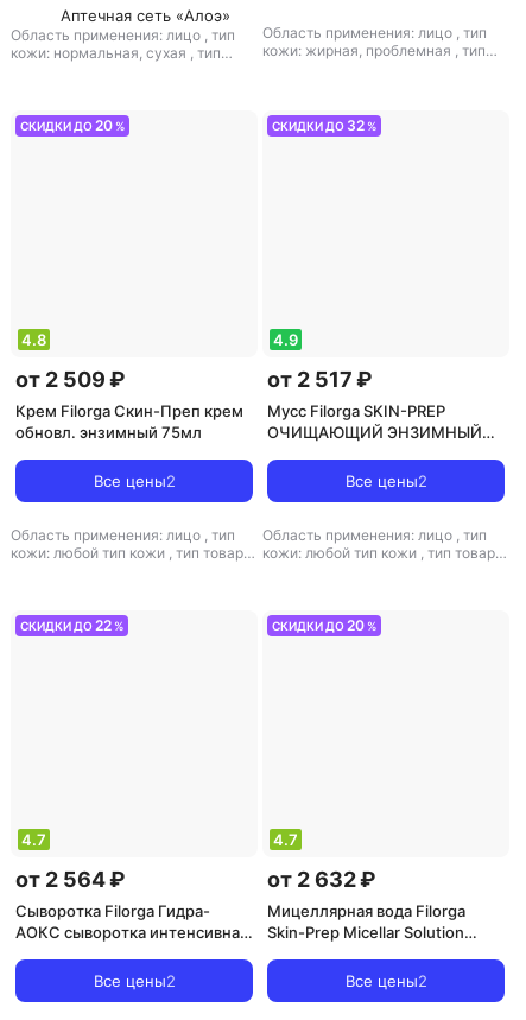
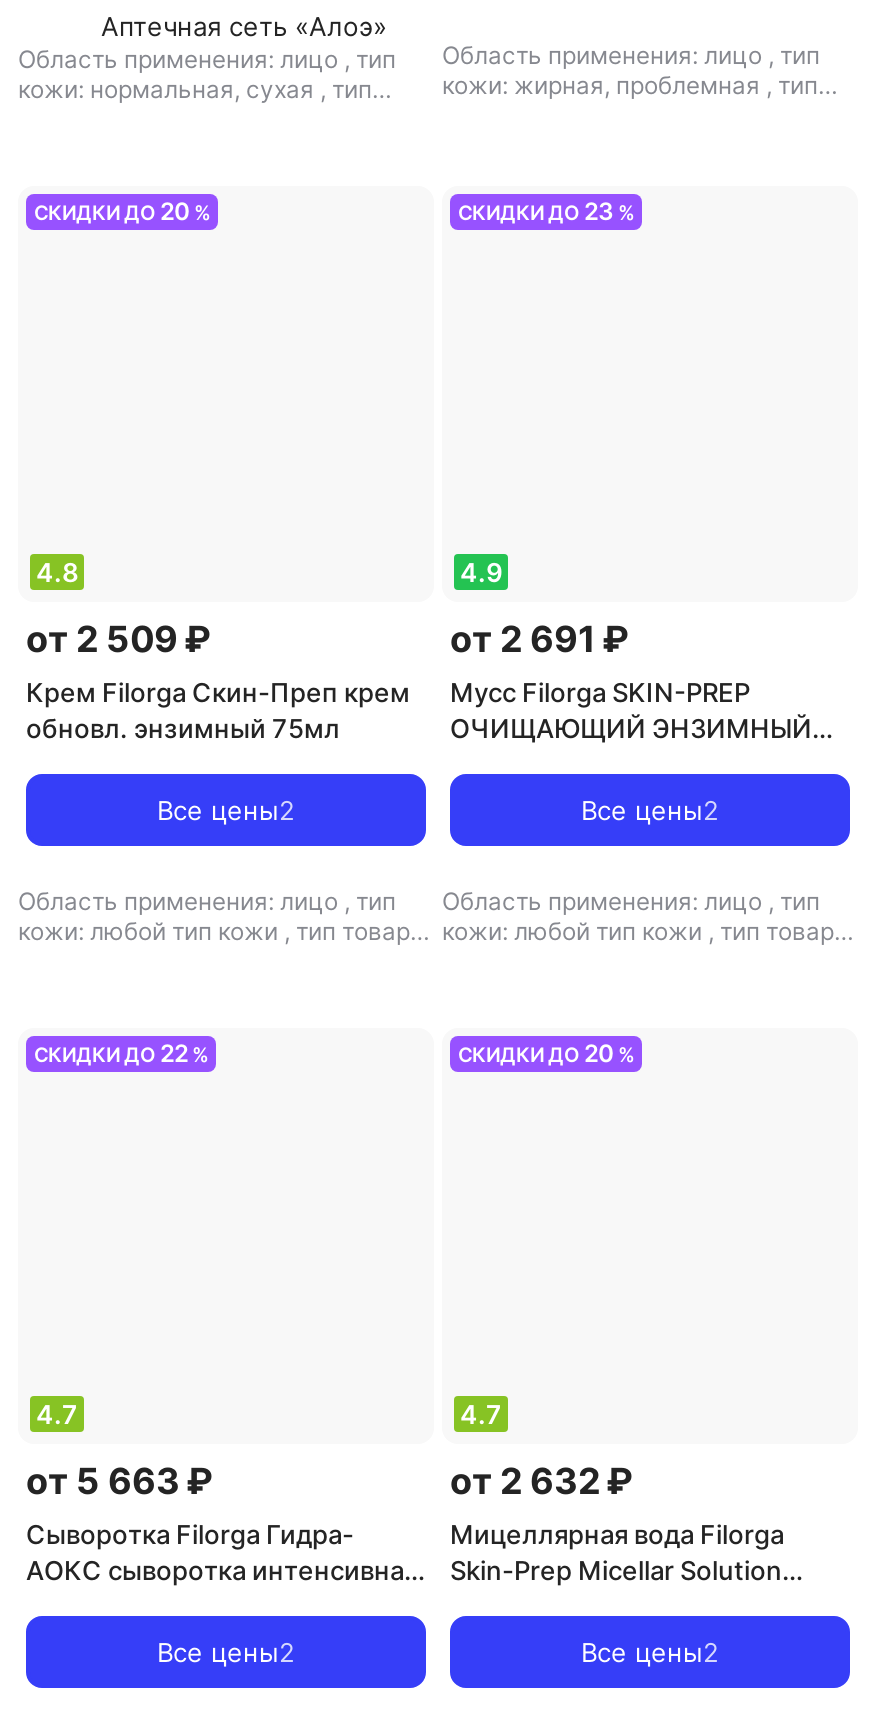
- СКИДКИ ДО 32%
+ СКИДКИ ДО 23%

- от 2 517 ₽
+ от 2 691 ₽

- от 2 564 ₽
+ от 5 663 ₽
